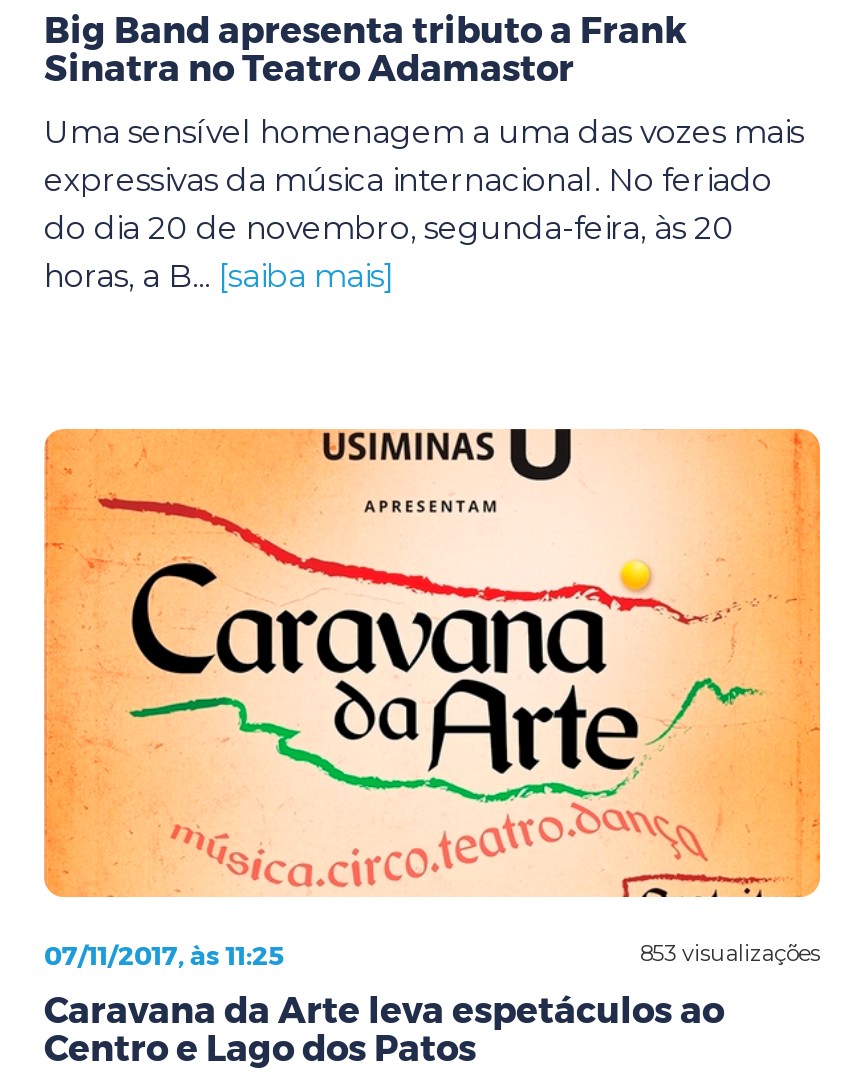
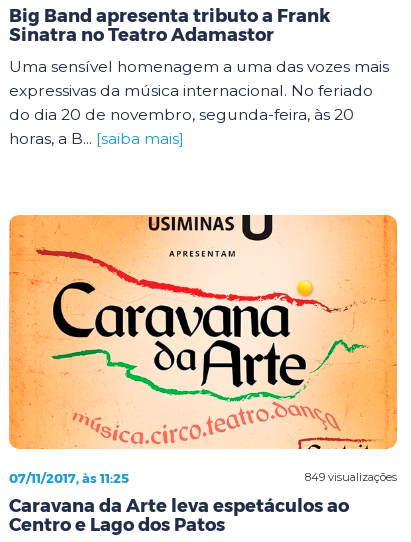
- 853 visualizações
+ 849 visualizações
